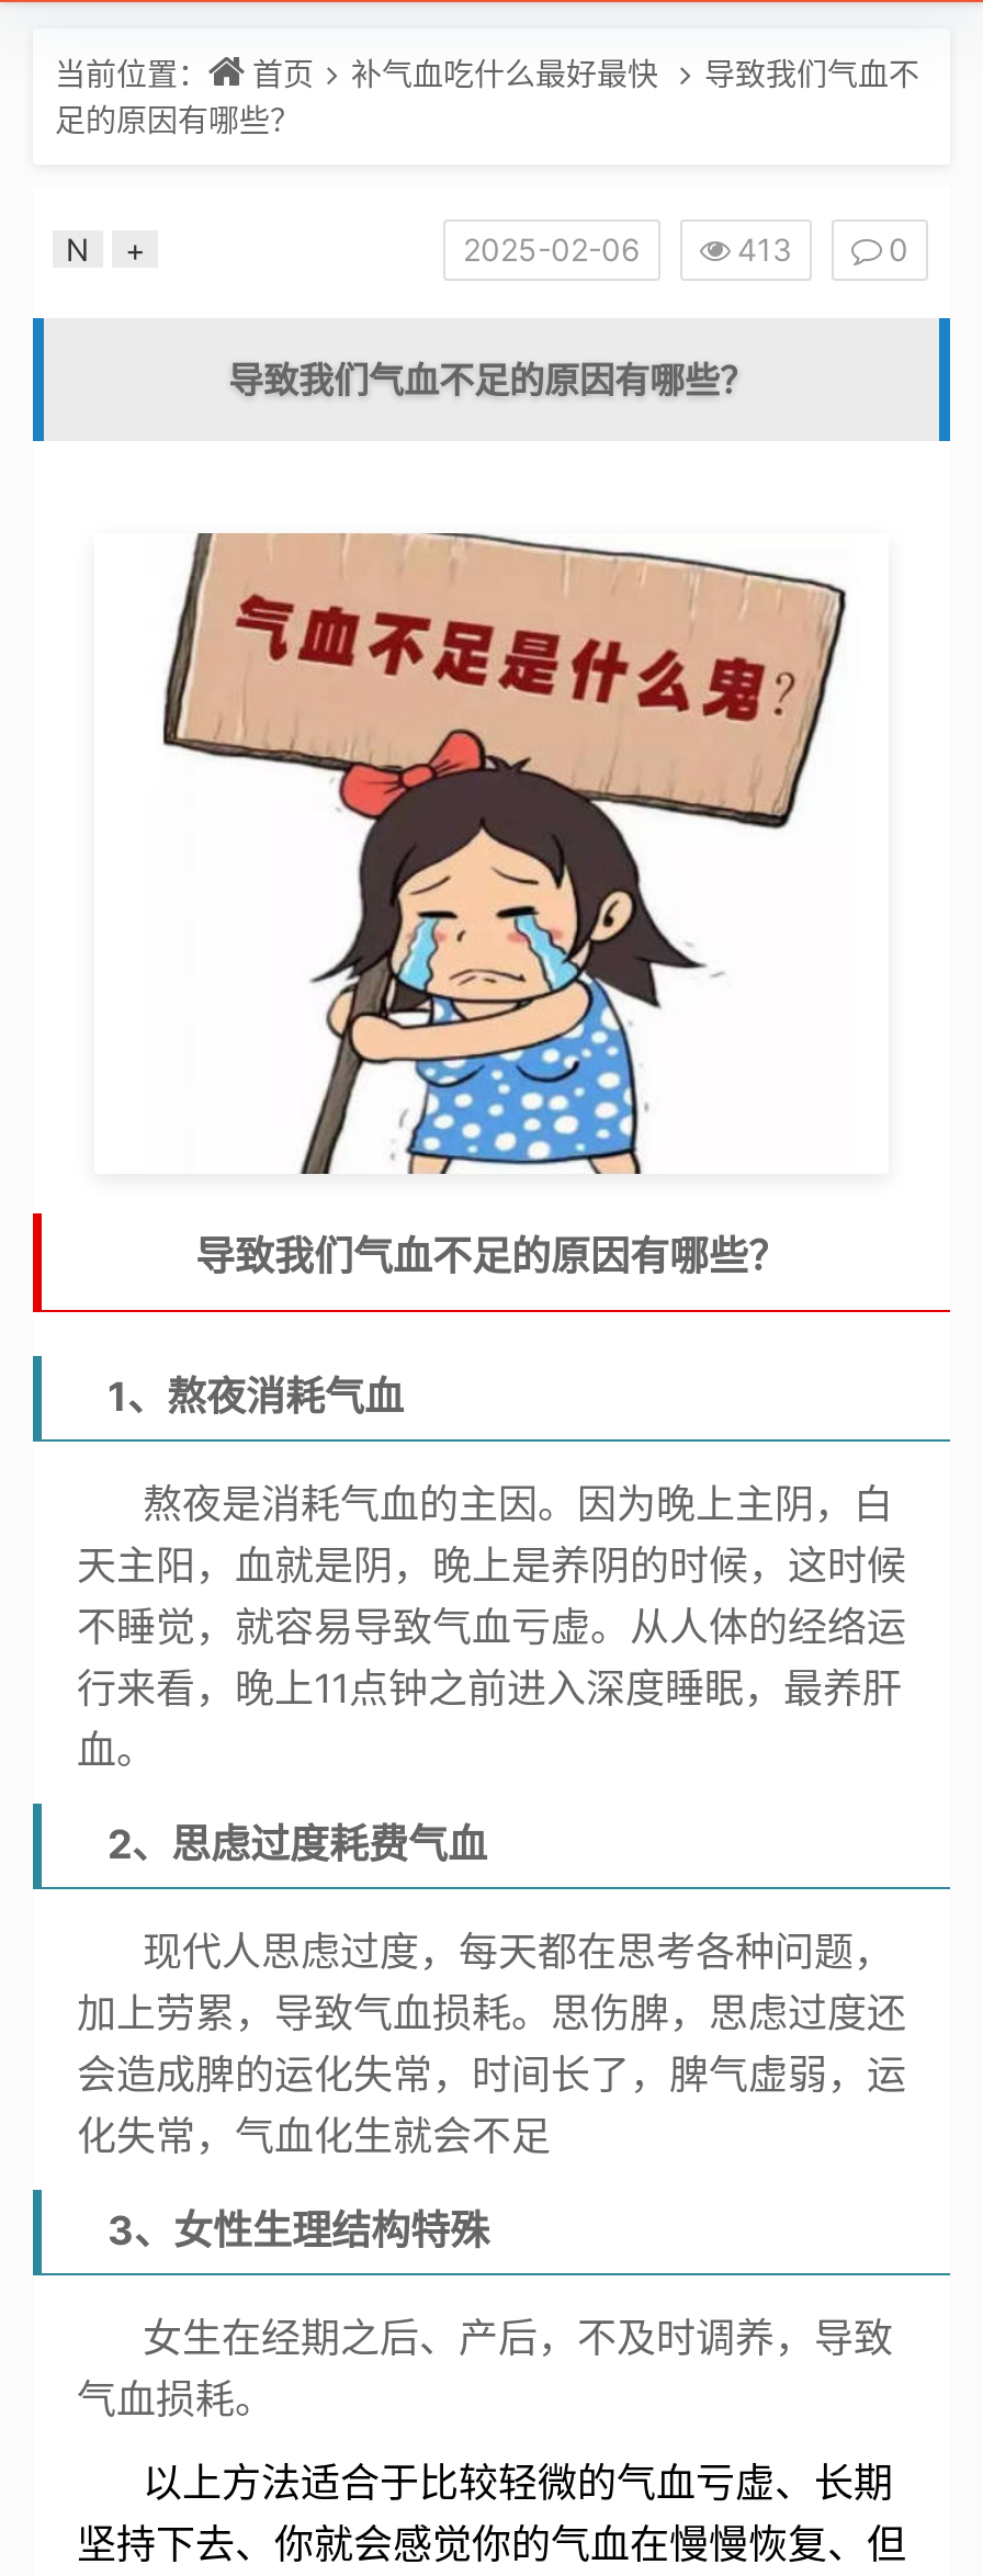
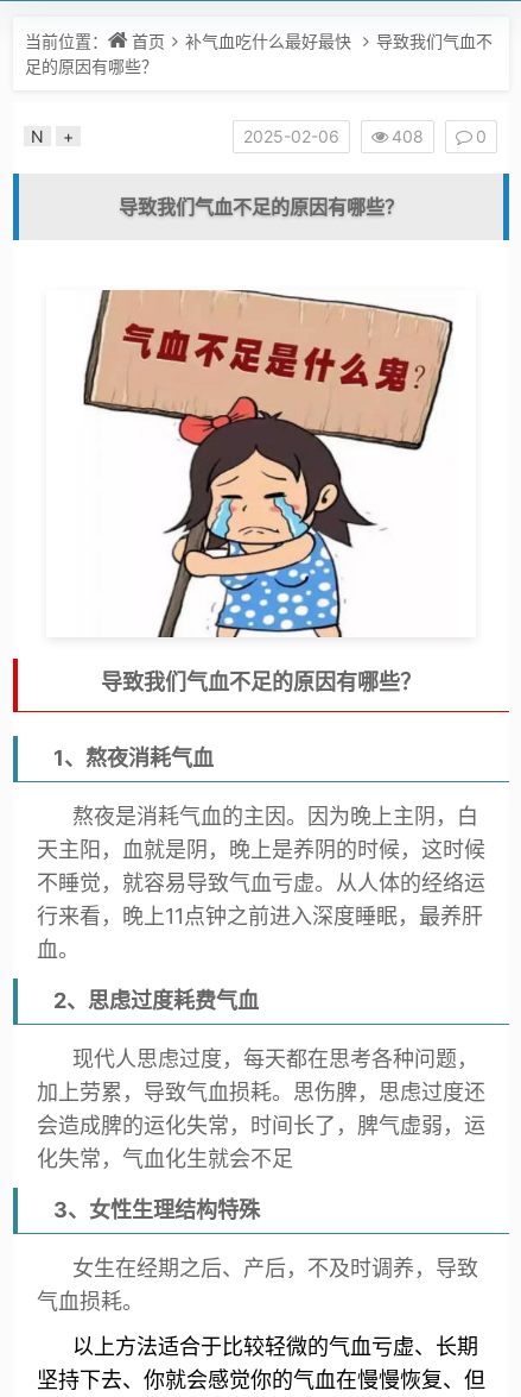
- 413
+ 408
